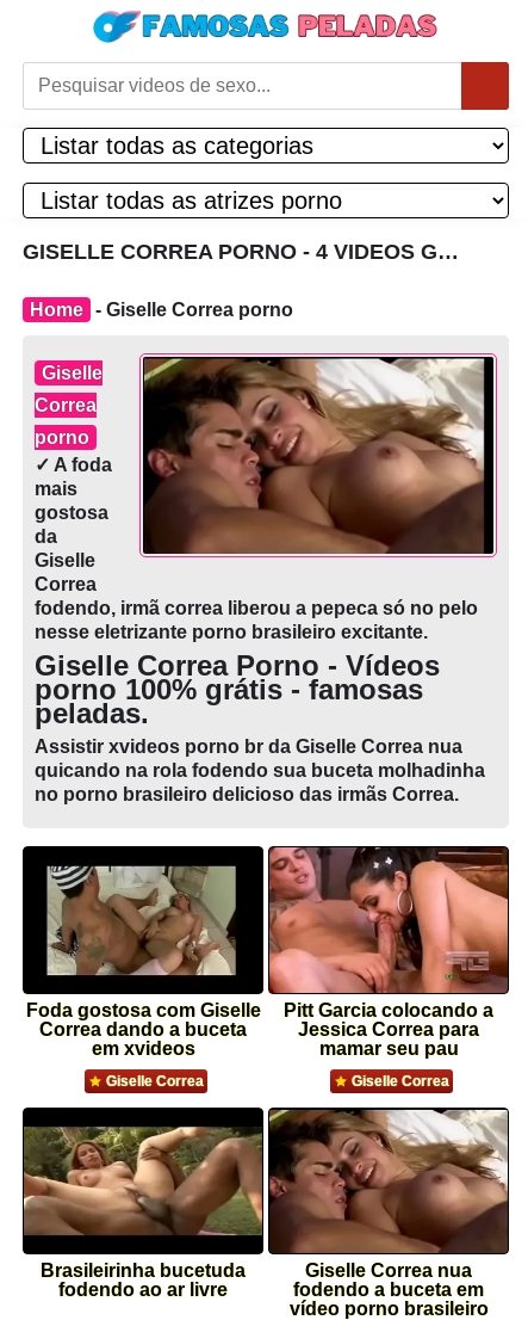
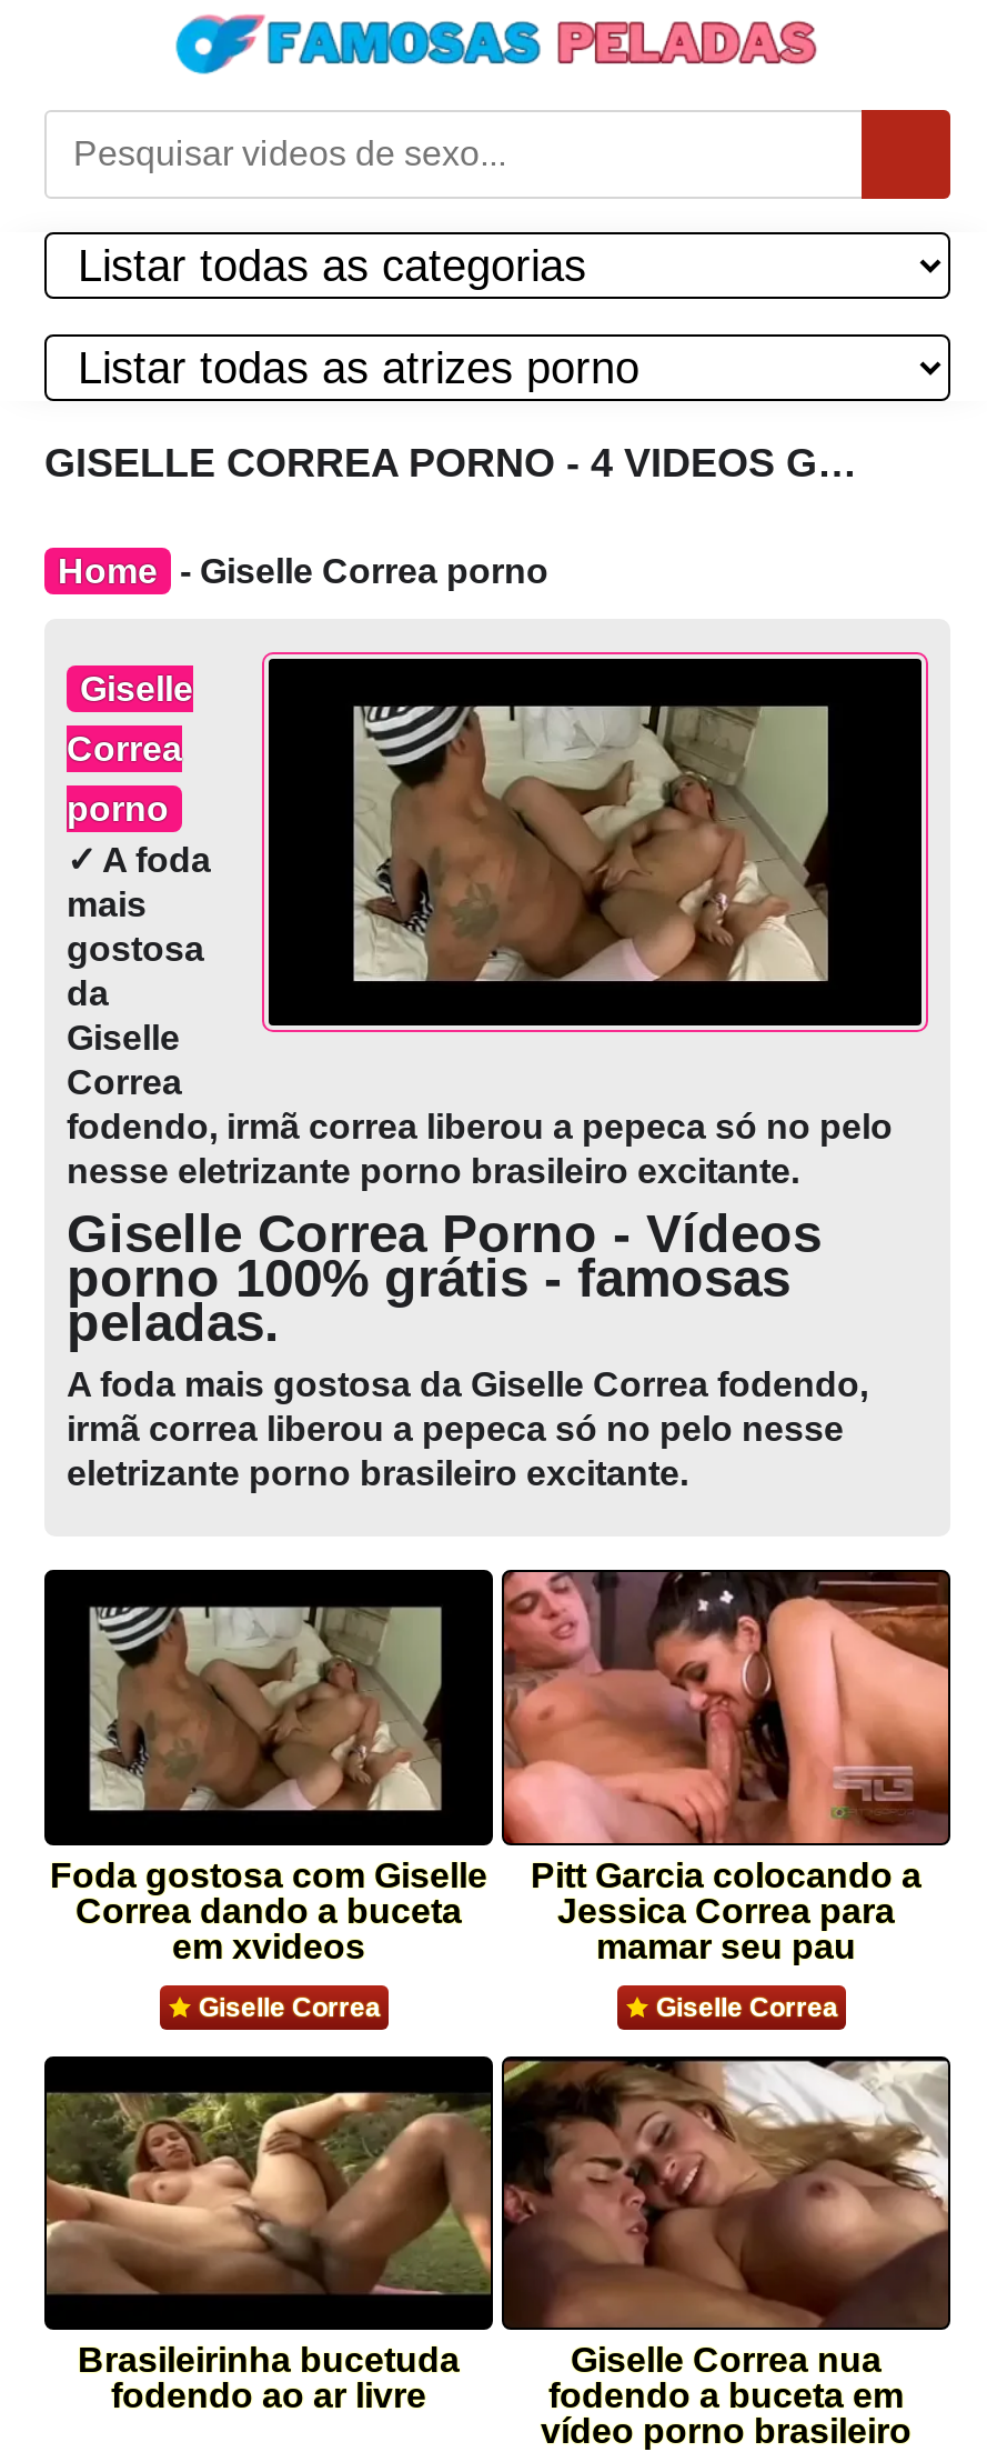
- [image]
+ [image]

- Assistir xvideos porno br da Giselle Correa nua
- quicando na rola fodendo sua buceta molhadinha
- no porno brasileiro delicioso das irmãs Correa.
+ A foda mais gostosa da Giselle Correa fodendo,
+ irmã correa liberou a pepeca só no pelo nesse
+ eletrizante porno brasileiro excitante.
